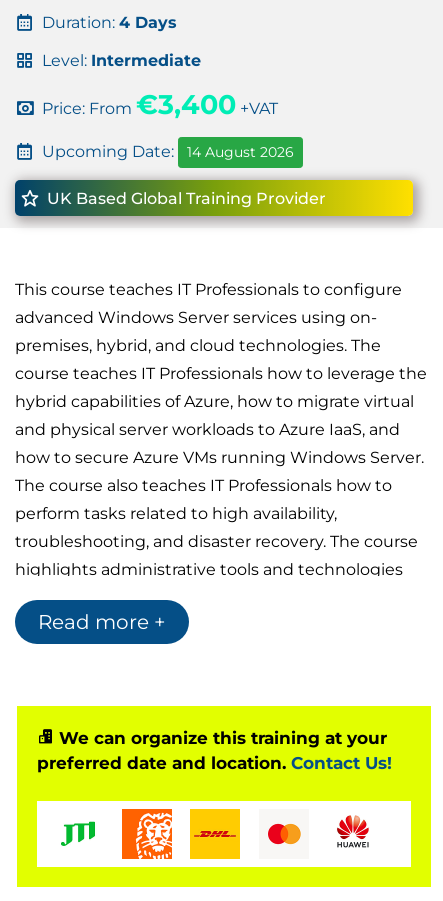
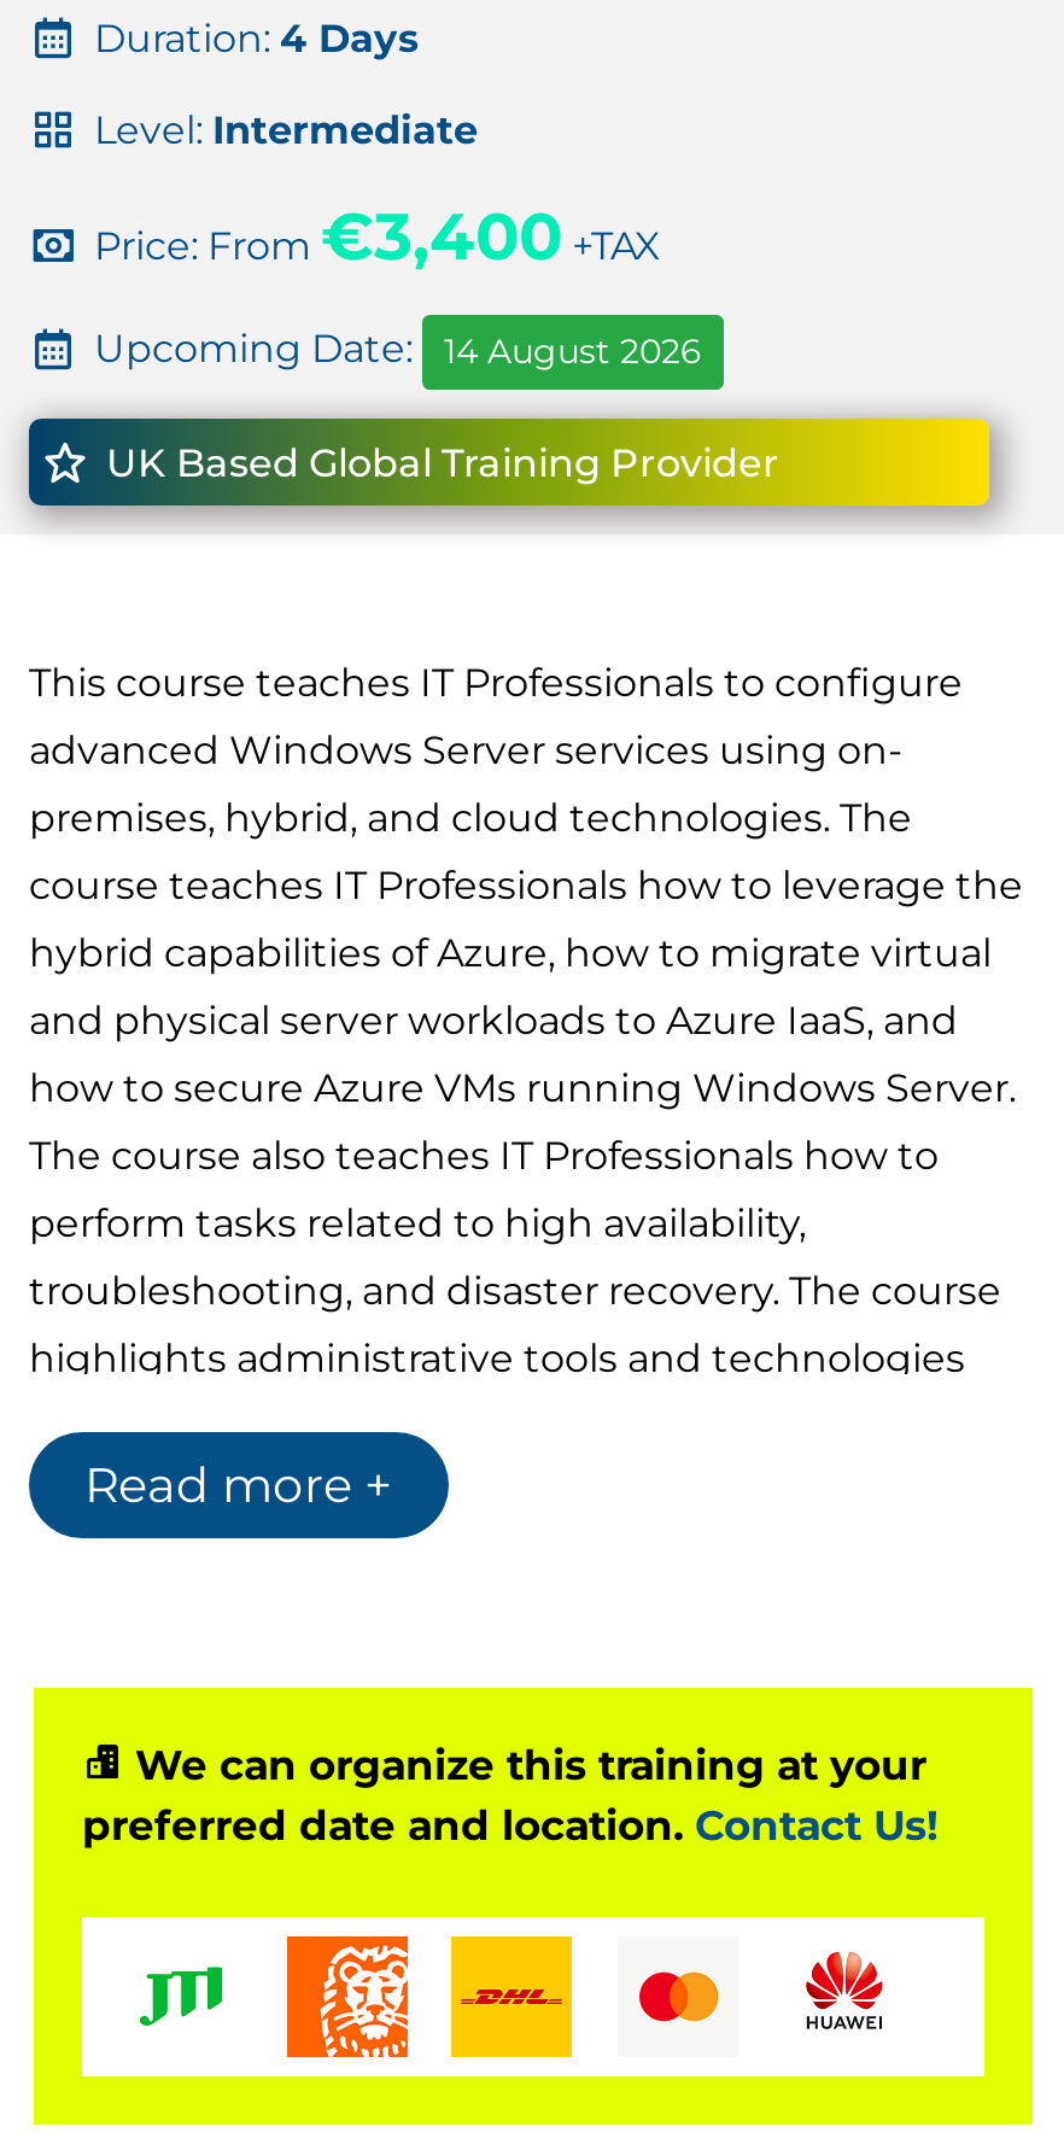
- Price: From €3,400 +VAT
+ Price: From €3,400 +TAX
